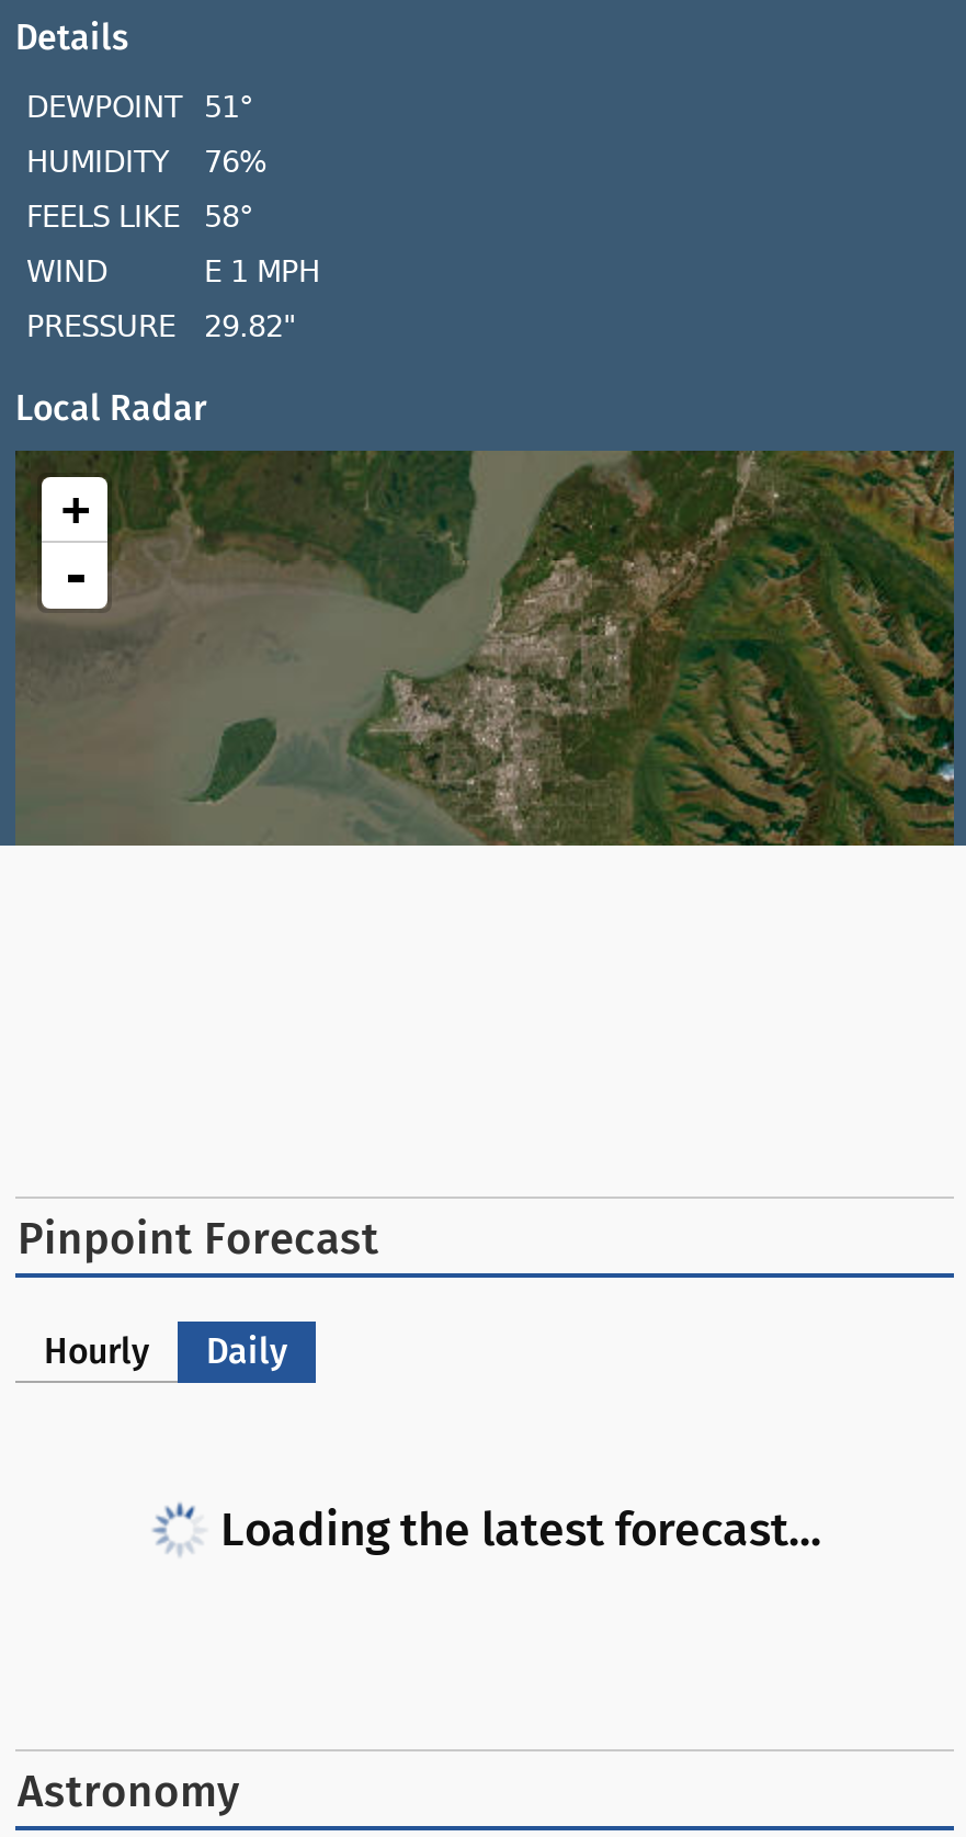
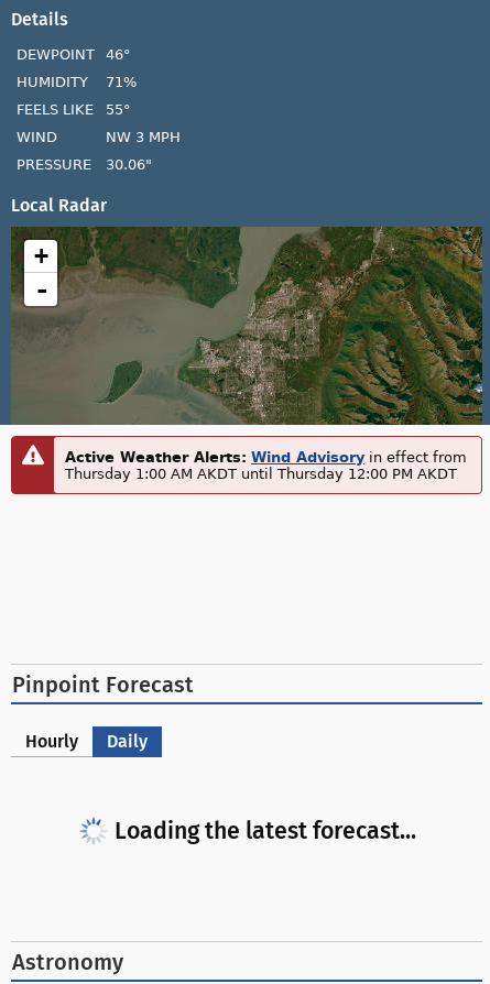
- DEWPOINT 51°
+ DEWPOINT 46°

- HUMIDITY 76%
+ HUMIDITY 71%

- FEELS LIKE 58°
+ FEELS LIKE 55°

- WIND E 1 MPH
+ WIND NW 3 MPH

- PRESSURE 29.82"
+ PRESSURE 30.06"

+ Active Weather Alerts: Wind Advisory in effect from
+ Thursday 1:00 AM AKDT until Thursday 12:00 PM AKDT
